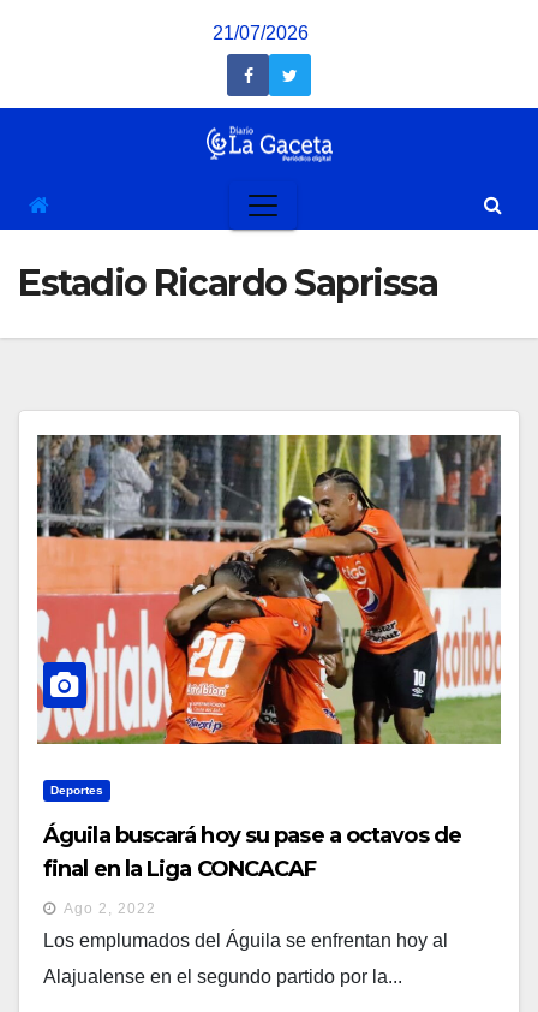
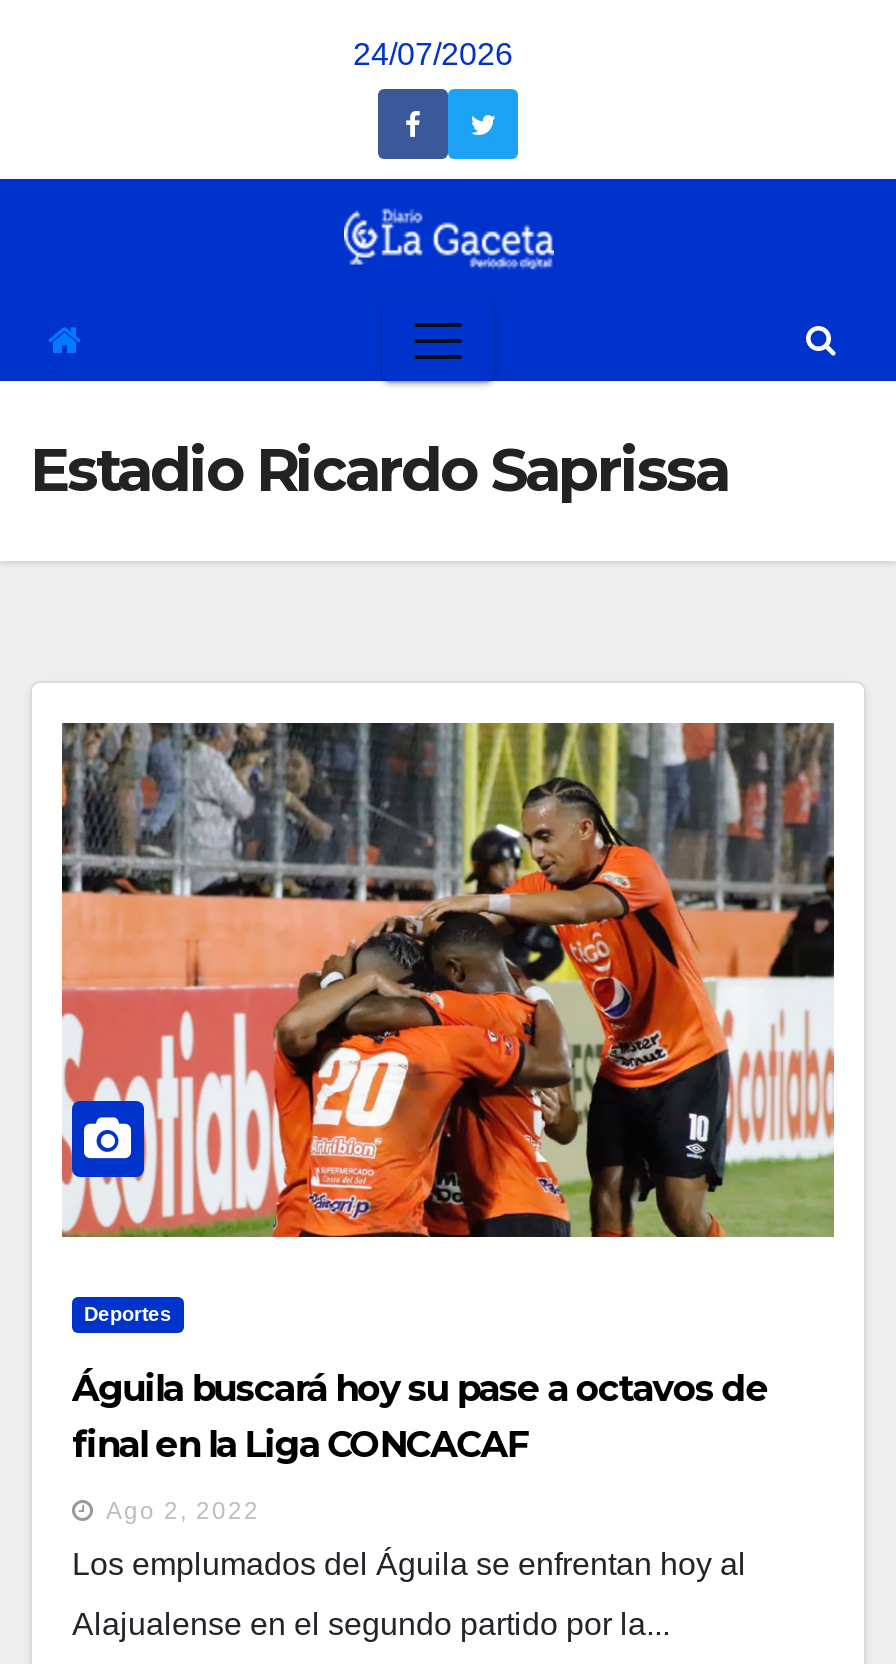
- 21/07/2026
+ 24/07/2026
